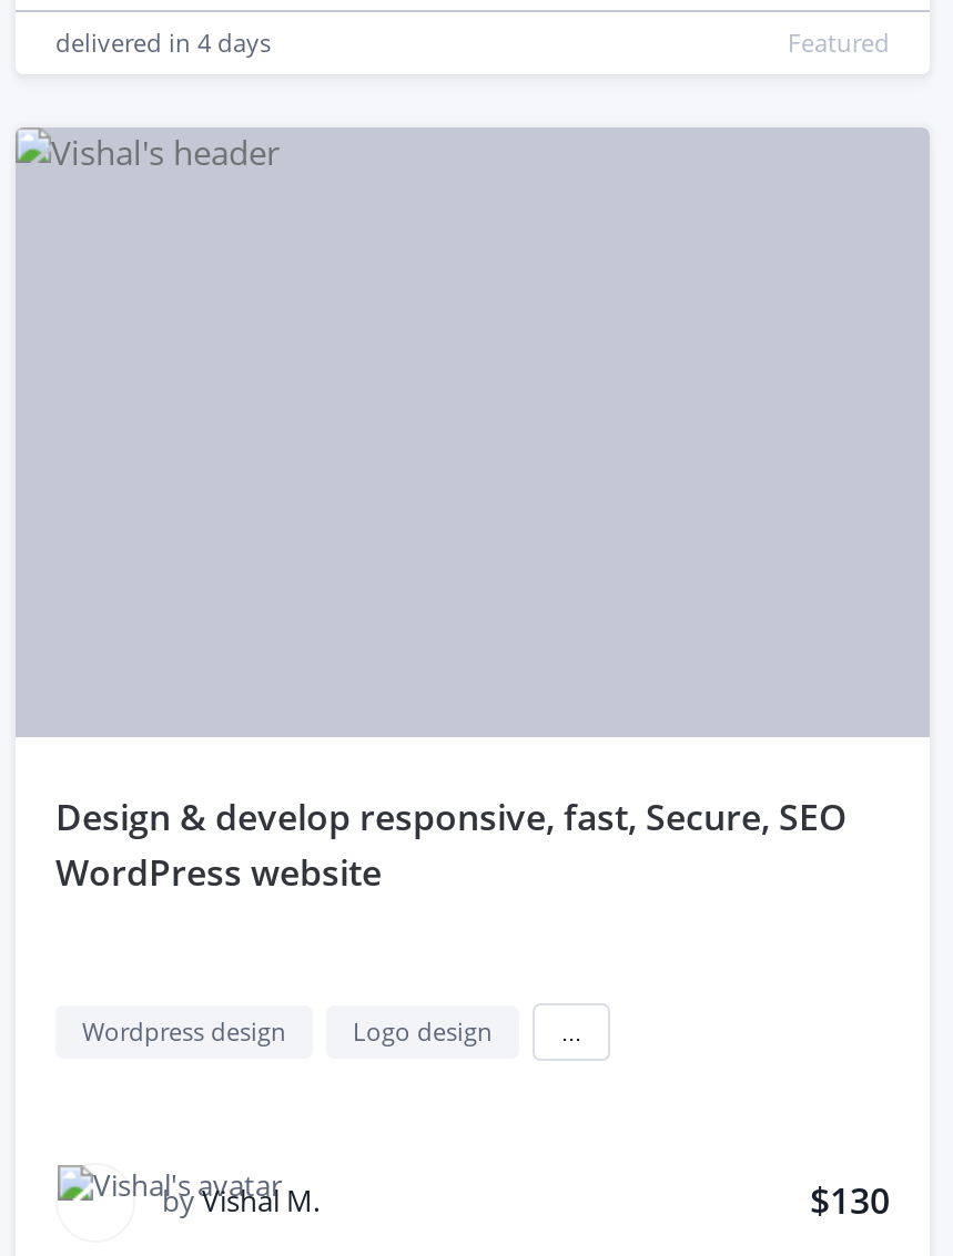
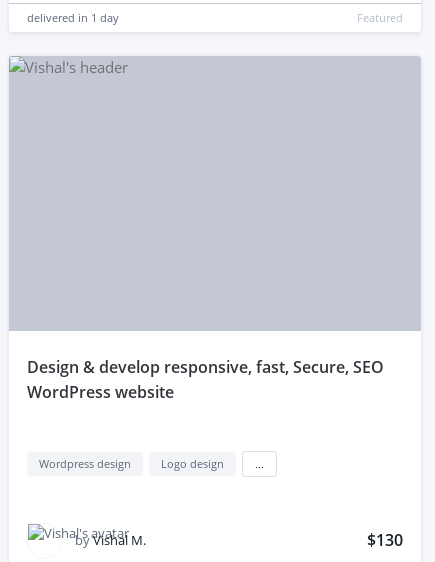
- delivered in 4 days
+ delivered in 1 day
